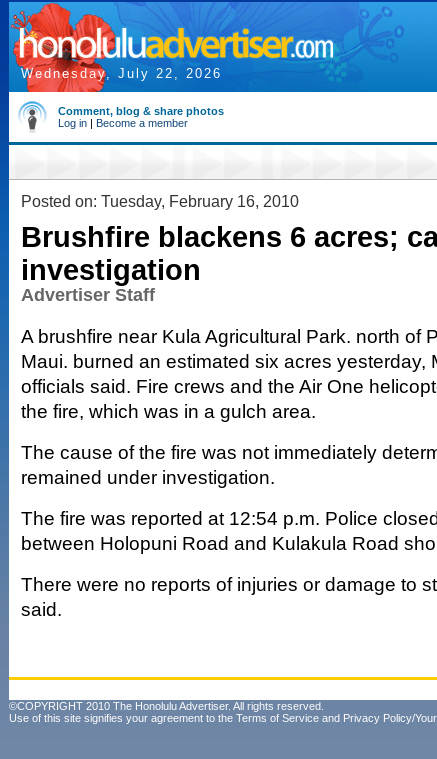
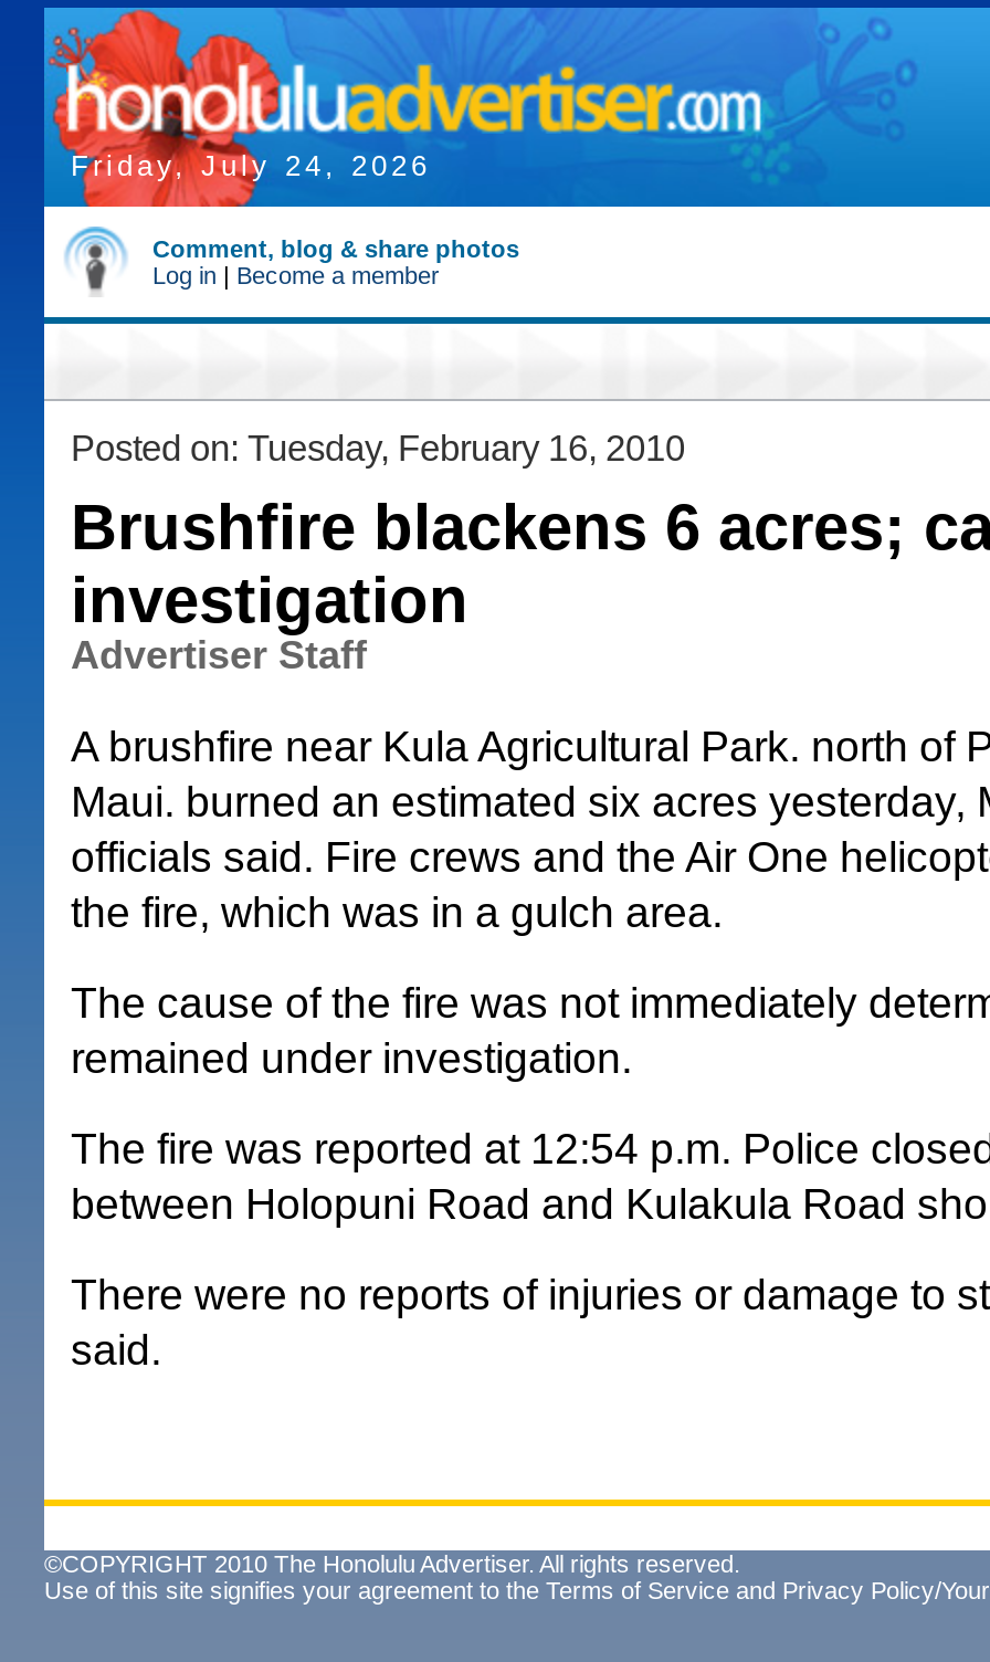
- Wednesday, July 22, 2026
+ Friday, July 24, 2026
